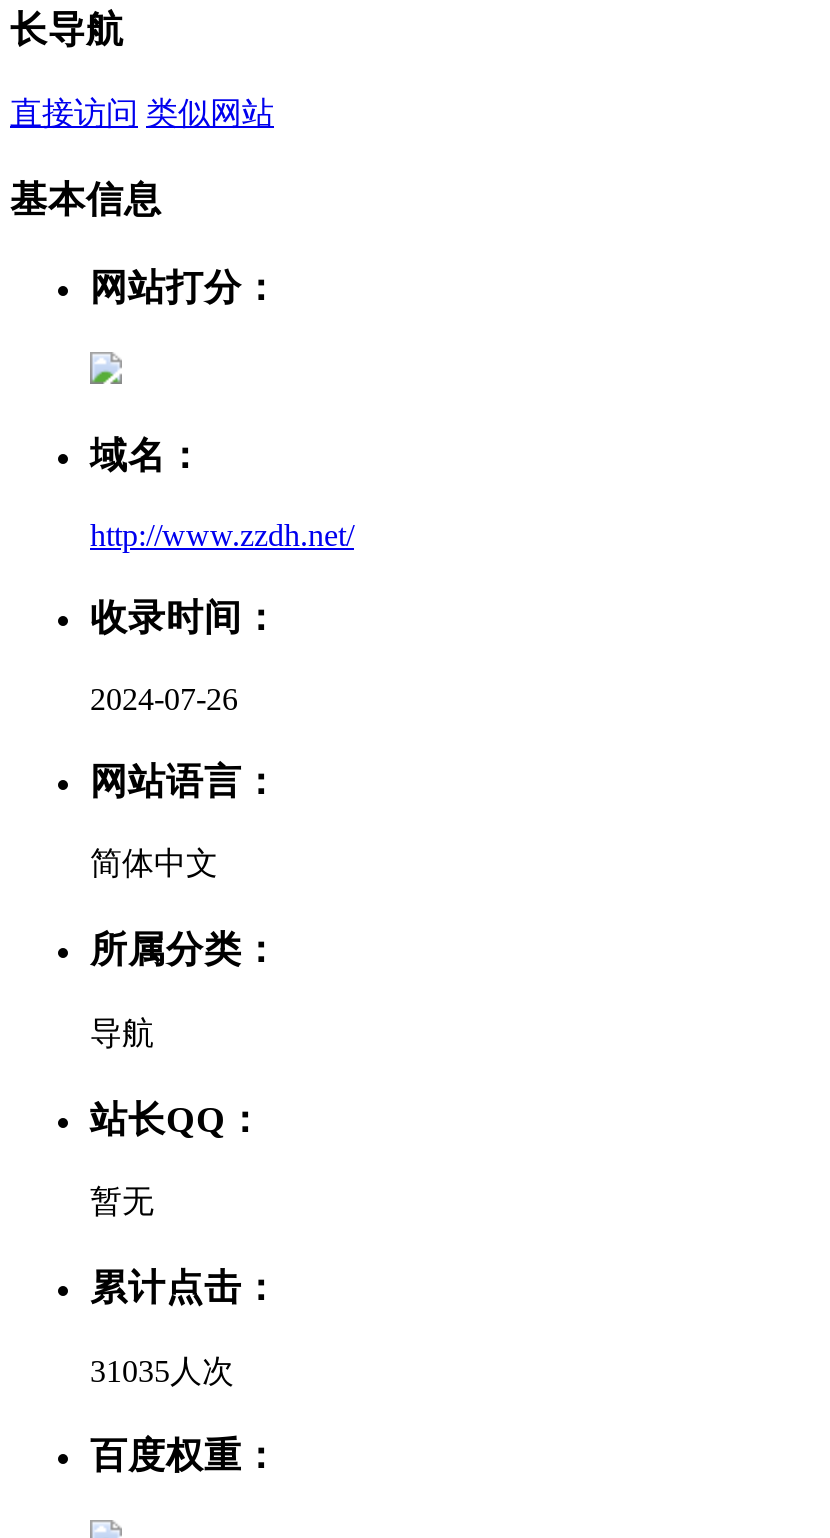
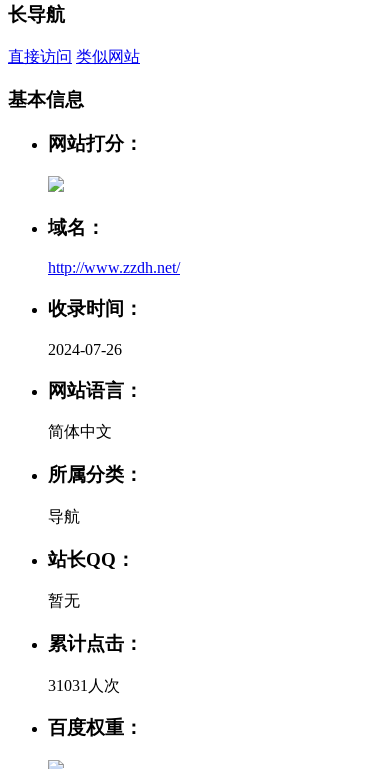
- 31035人次
+ 31031人次
